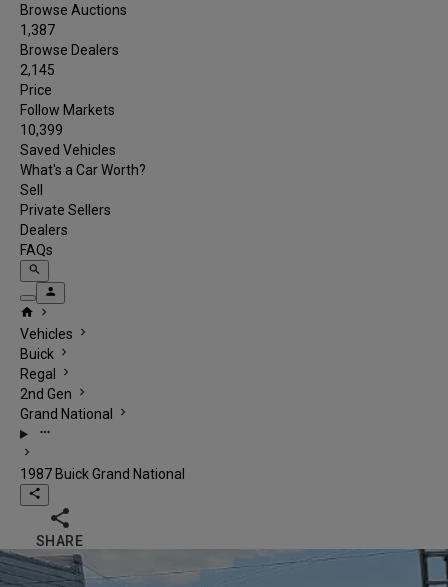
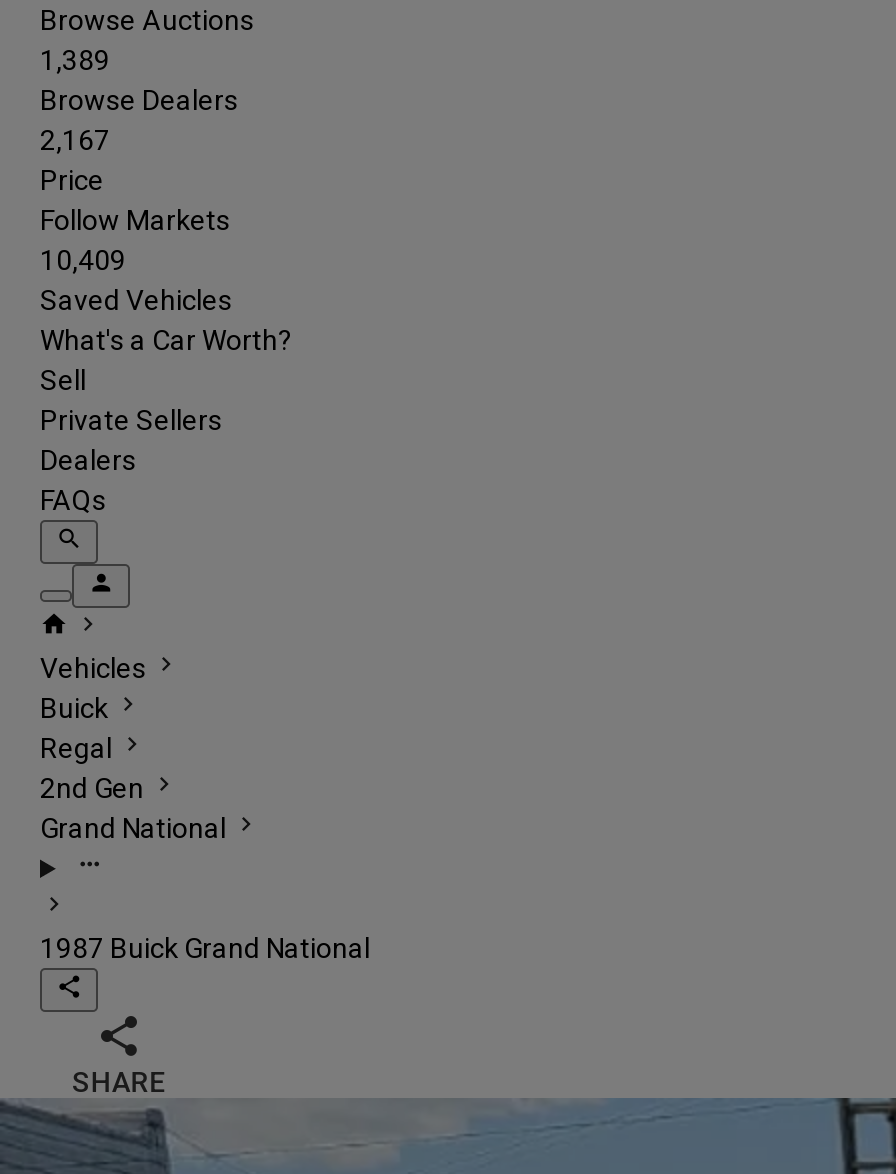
- 1,387
+ 1,389

- 2,145
+ 2,167

- 10,399
+ 10,409
